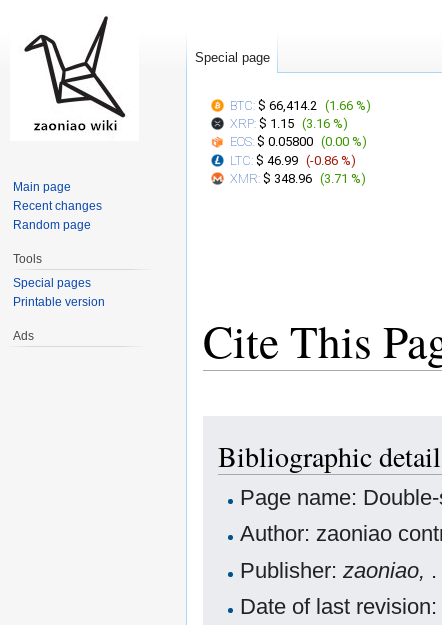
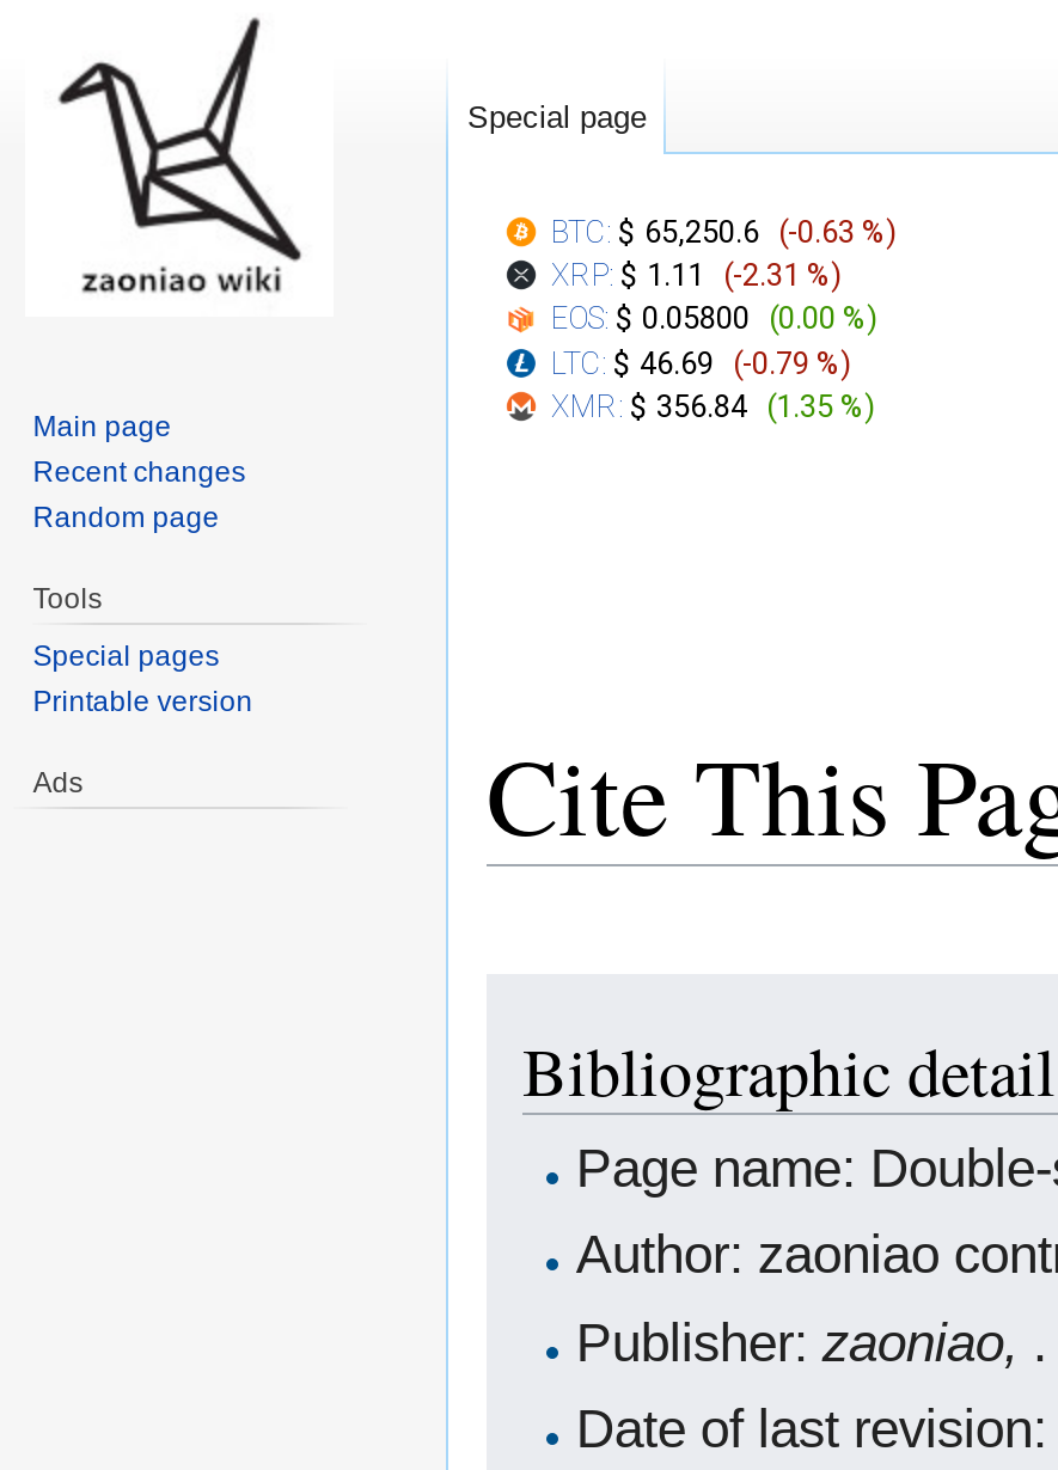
- BTC: $ 66,414.2 (1.66 %)
+ BTC: $ 65,250.6 (-0.63 %)

- XRP: $ 1.15 (3.16 %)
+ XRP: $ 1.11 (-2.31 %)

- LTC: $ 46.99 (-0.86 %)
+ LTC: $ 46.69 (-0.79 %)

- XMR: $ 348.96 (3.71 %)
+ XMR: $ 356.84 (1.35 %)
